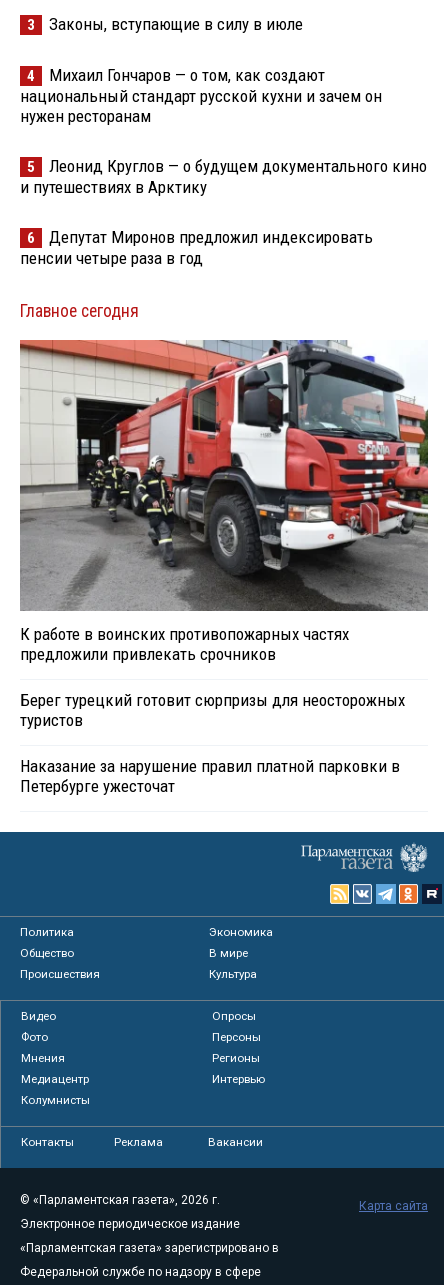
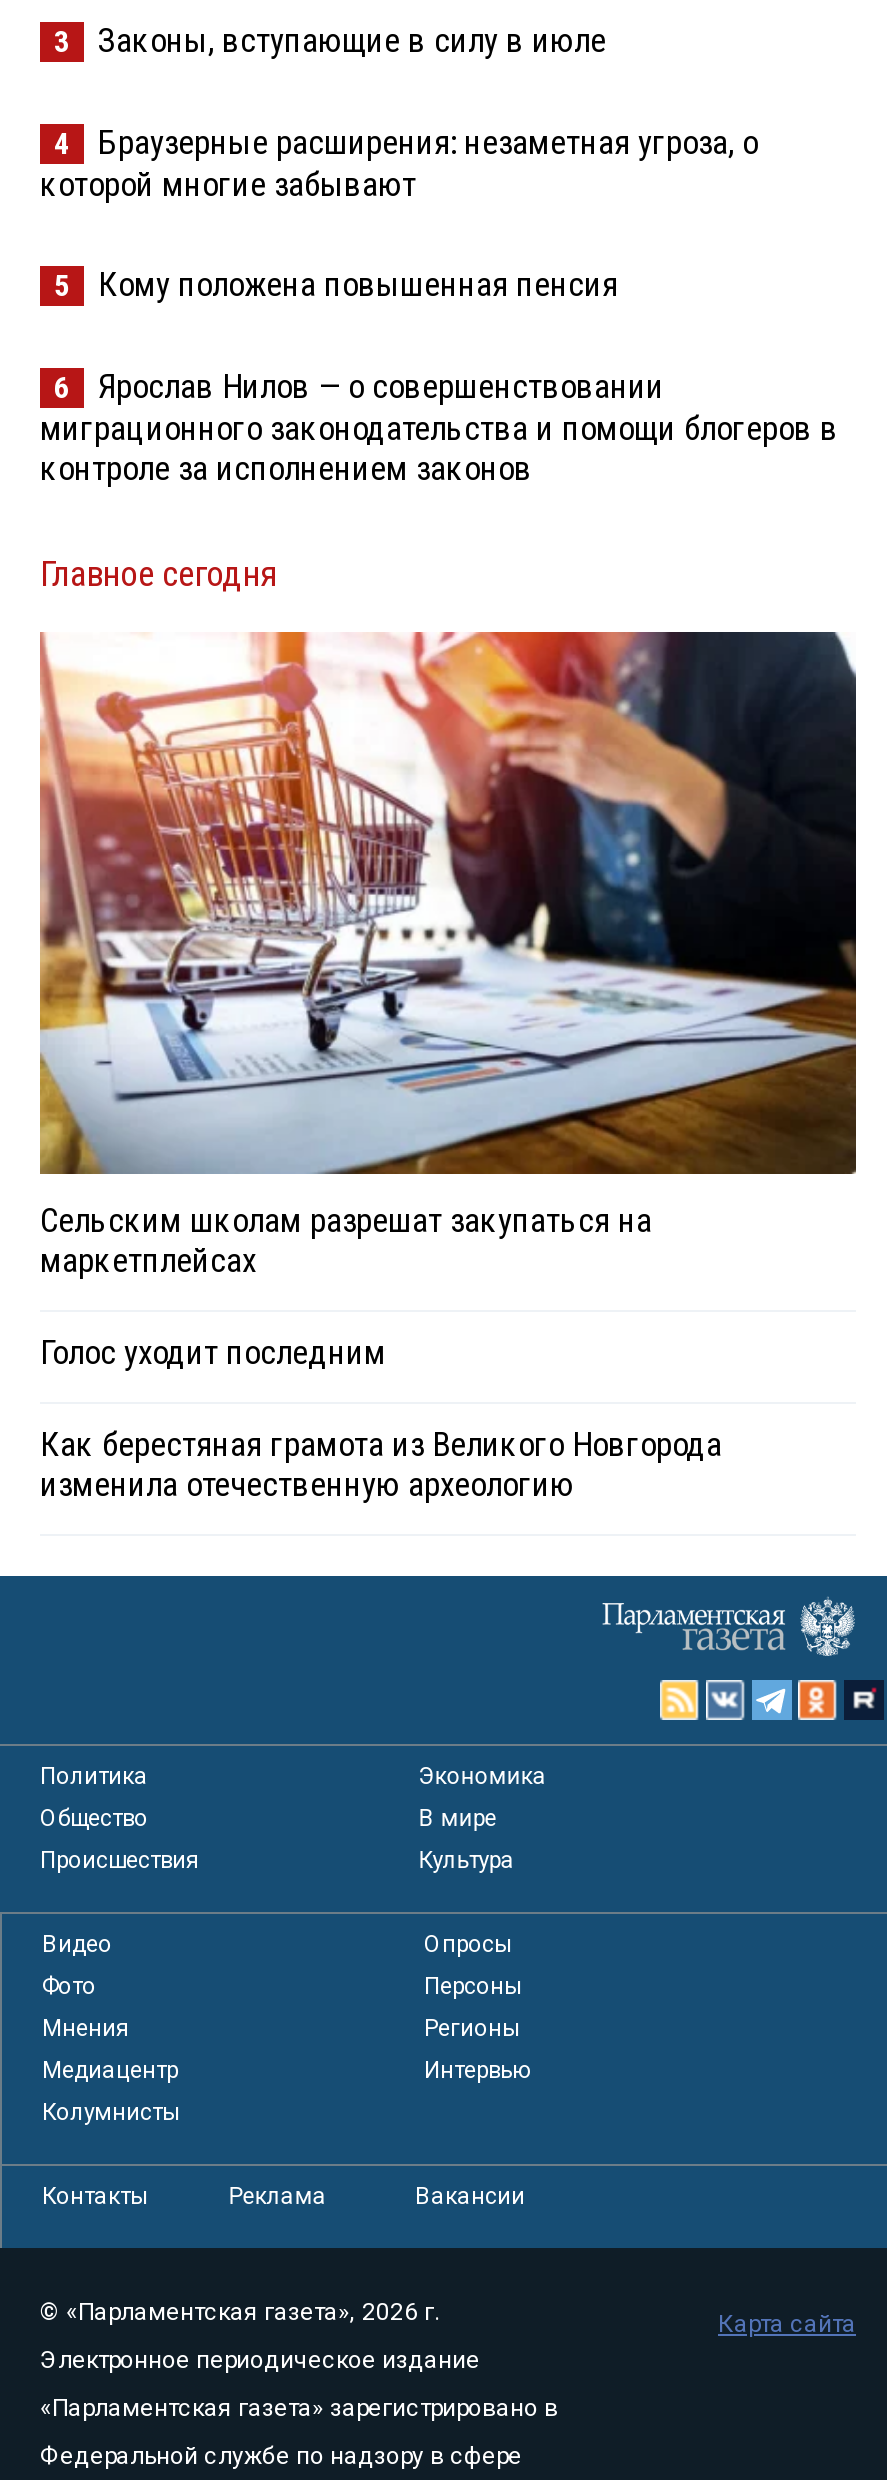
- Михаил Гончаров — о том, как создают
- национальный стандарт русской кухни и зачем он
- нужен ресторанам
+ Браузерные расширения: незаметная угроза, о
+ которой многие забывают

- Леонид Круглов — о будущем документального кино
- и путешествиях в Арктику
+ Кому положена повышенная пенсия

- Депутат Миронов предложил индексировать
- пенсии четыре раза в год
+ Ярослав Нилов — о совершенствовании
+ миграционного законодательства и помощи блогеров в
+ контроле за исполнением законов

- [image]
- К работе в воинских противопожарных частях
- предложили привлекать срочников
+ [image]
+ Сельским школам разрешат закупаться на
+ маркетплейсах

- Берег турецкий готовит сюрпризы для неосторожных
- туристов
+ Голос уходит последним

- Наказание за нарушение правил платной парковки в
- Петербурге ужесточат
+ Как берестяная грамота из Великого Новгорода
+ изменила отечественную археологию
